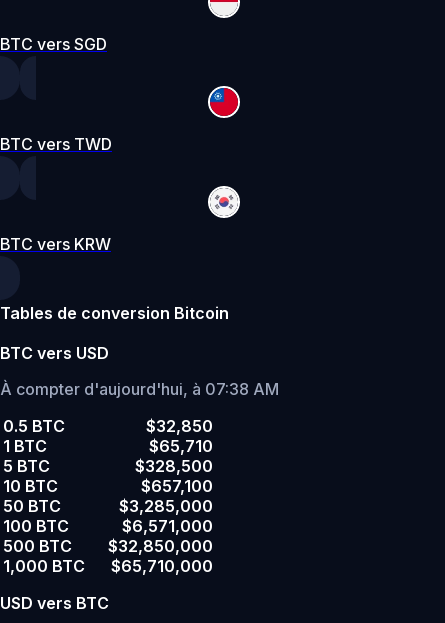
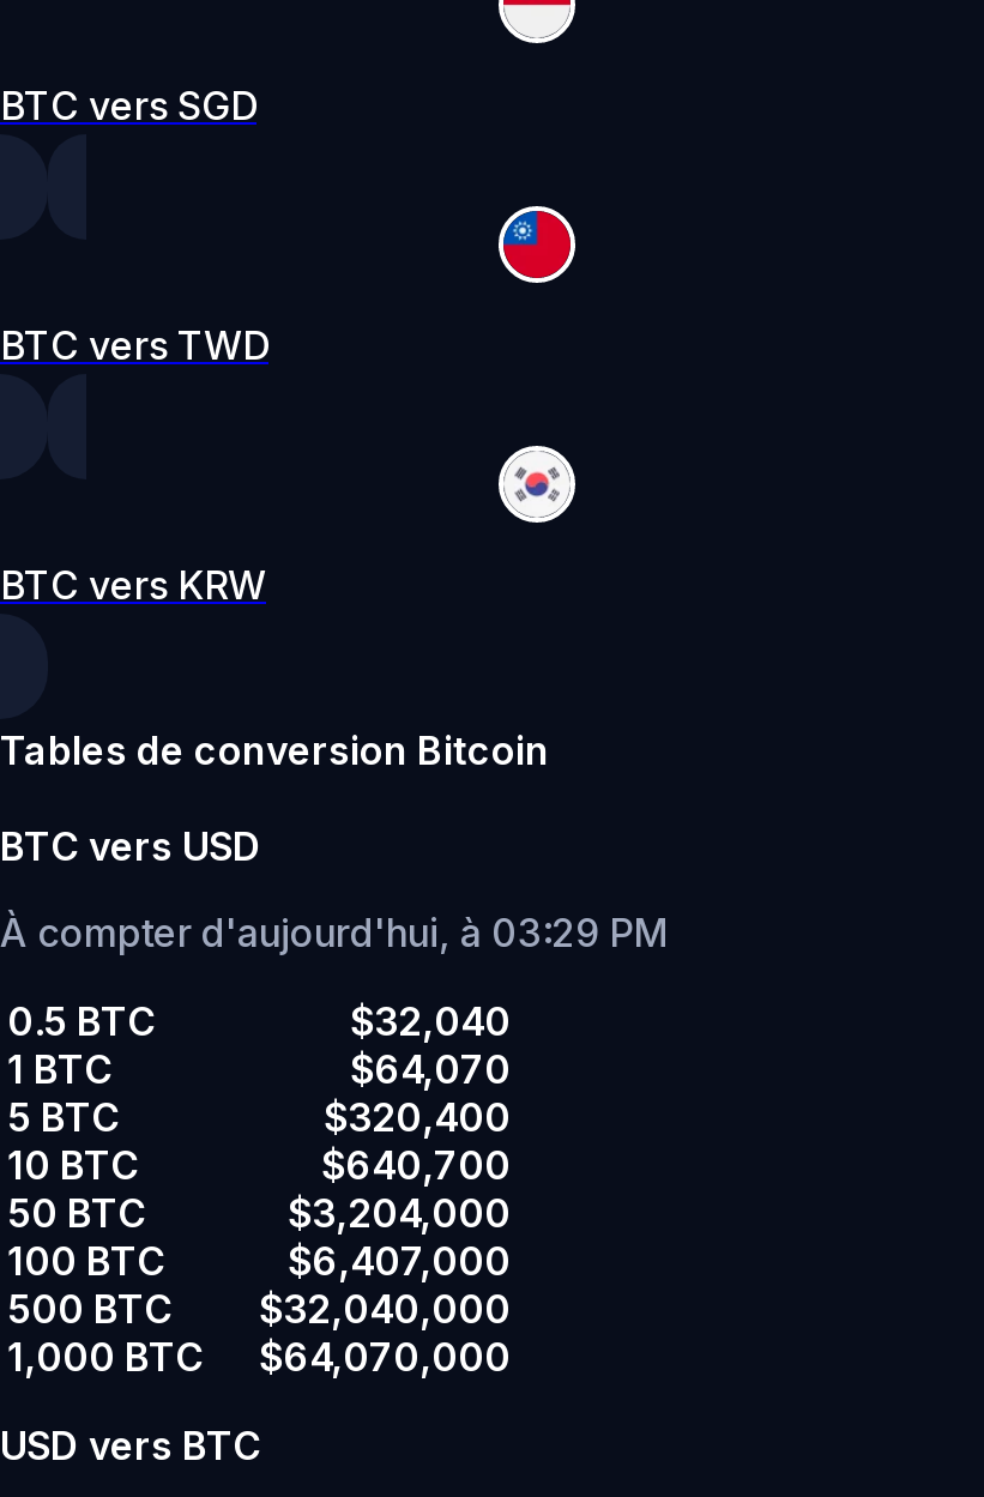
- À compter d'aujourd'hui, à 07:38 AM
+ À compter d'aujourd'hui, à 03:29 PM

- $32,850
+ $32,040

- $65,710
+ $64,070

- $328,500
+ $320,400

- $657,100
+ $640,700

- $3,285,000
+ $3,204,000

- $6,571,000
+ $6,407,000

- 500 BTC $32,850,000
+ 500 BTC $32,040,000

- 1,000 BTC $65,710,000
+ 1,000 BTC $64,070,000
